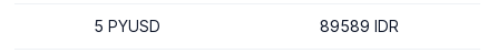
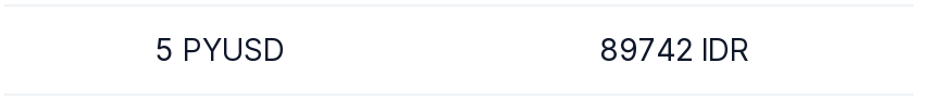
- 89589 IDR
+ 89742 IDR
